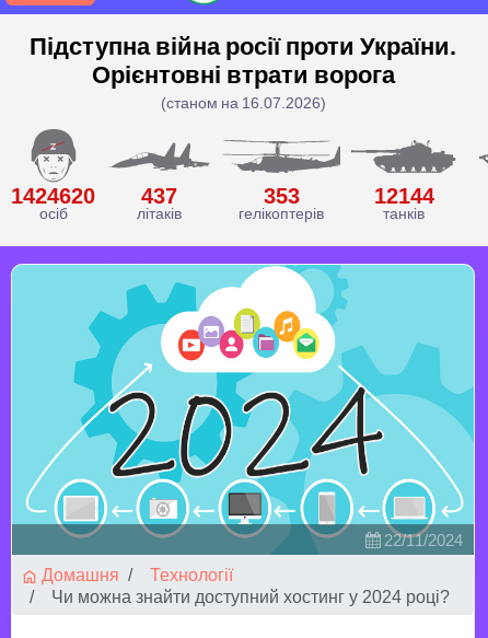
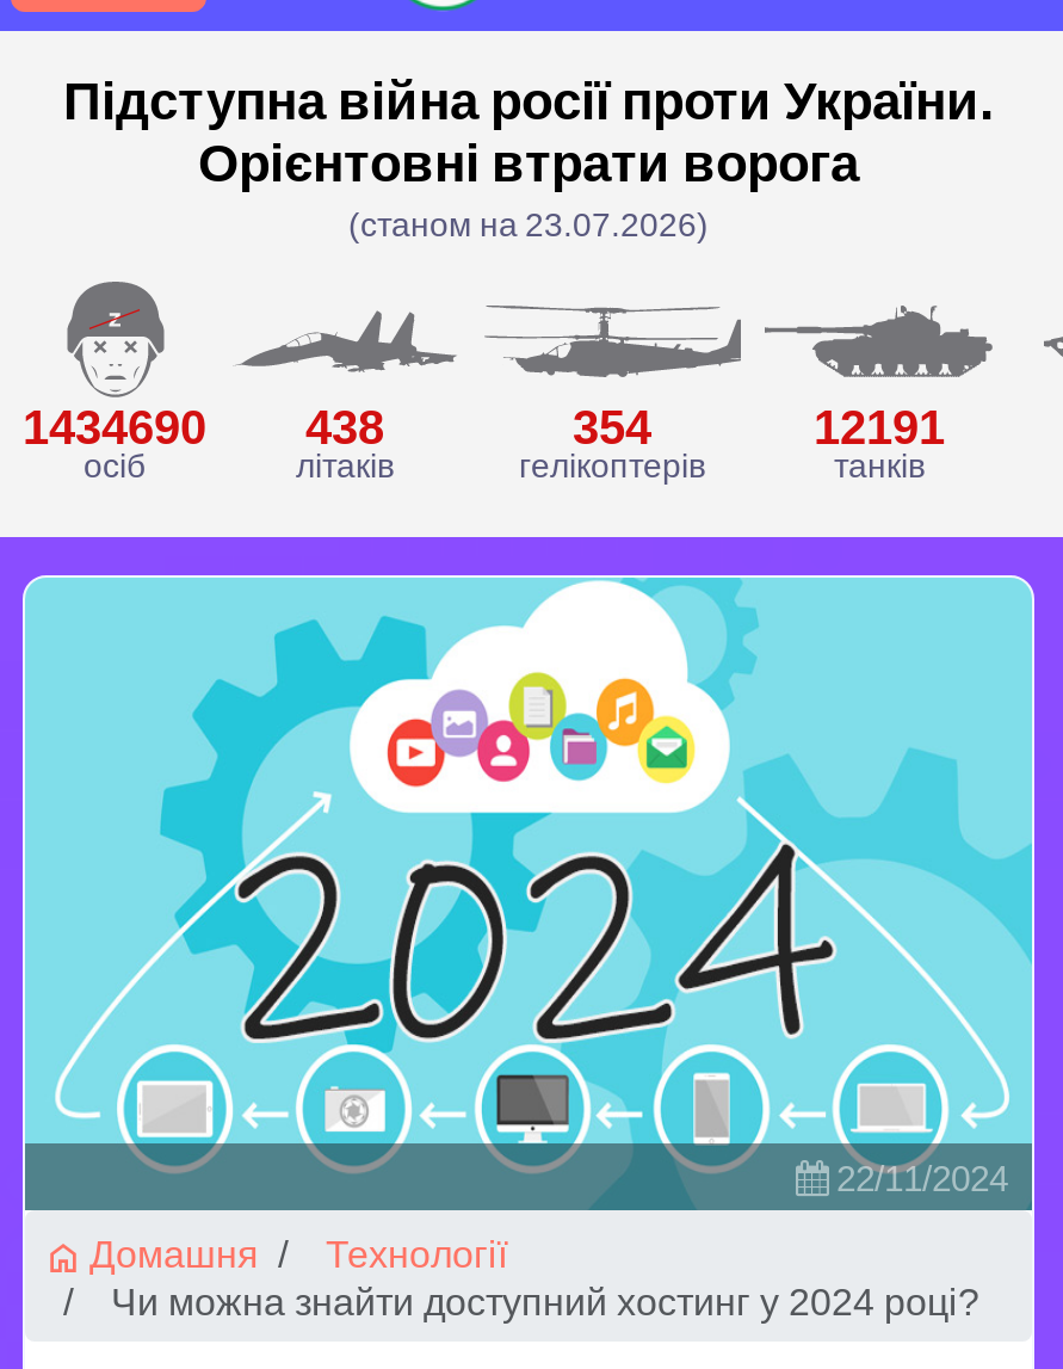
- (станом на 16.07.2026)
+ (станом на 23.07.2026)

- 1424620
+ 1434690

- 437
+ 438

- 353
+ 354

- 12144
+ 12191
